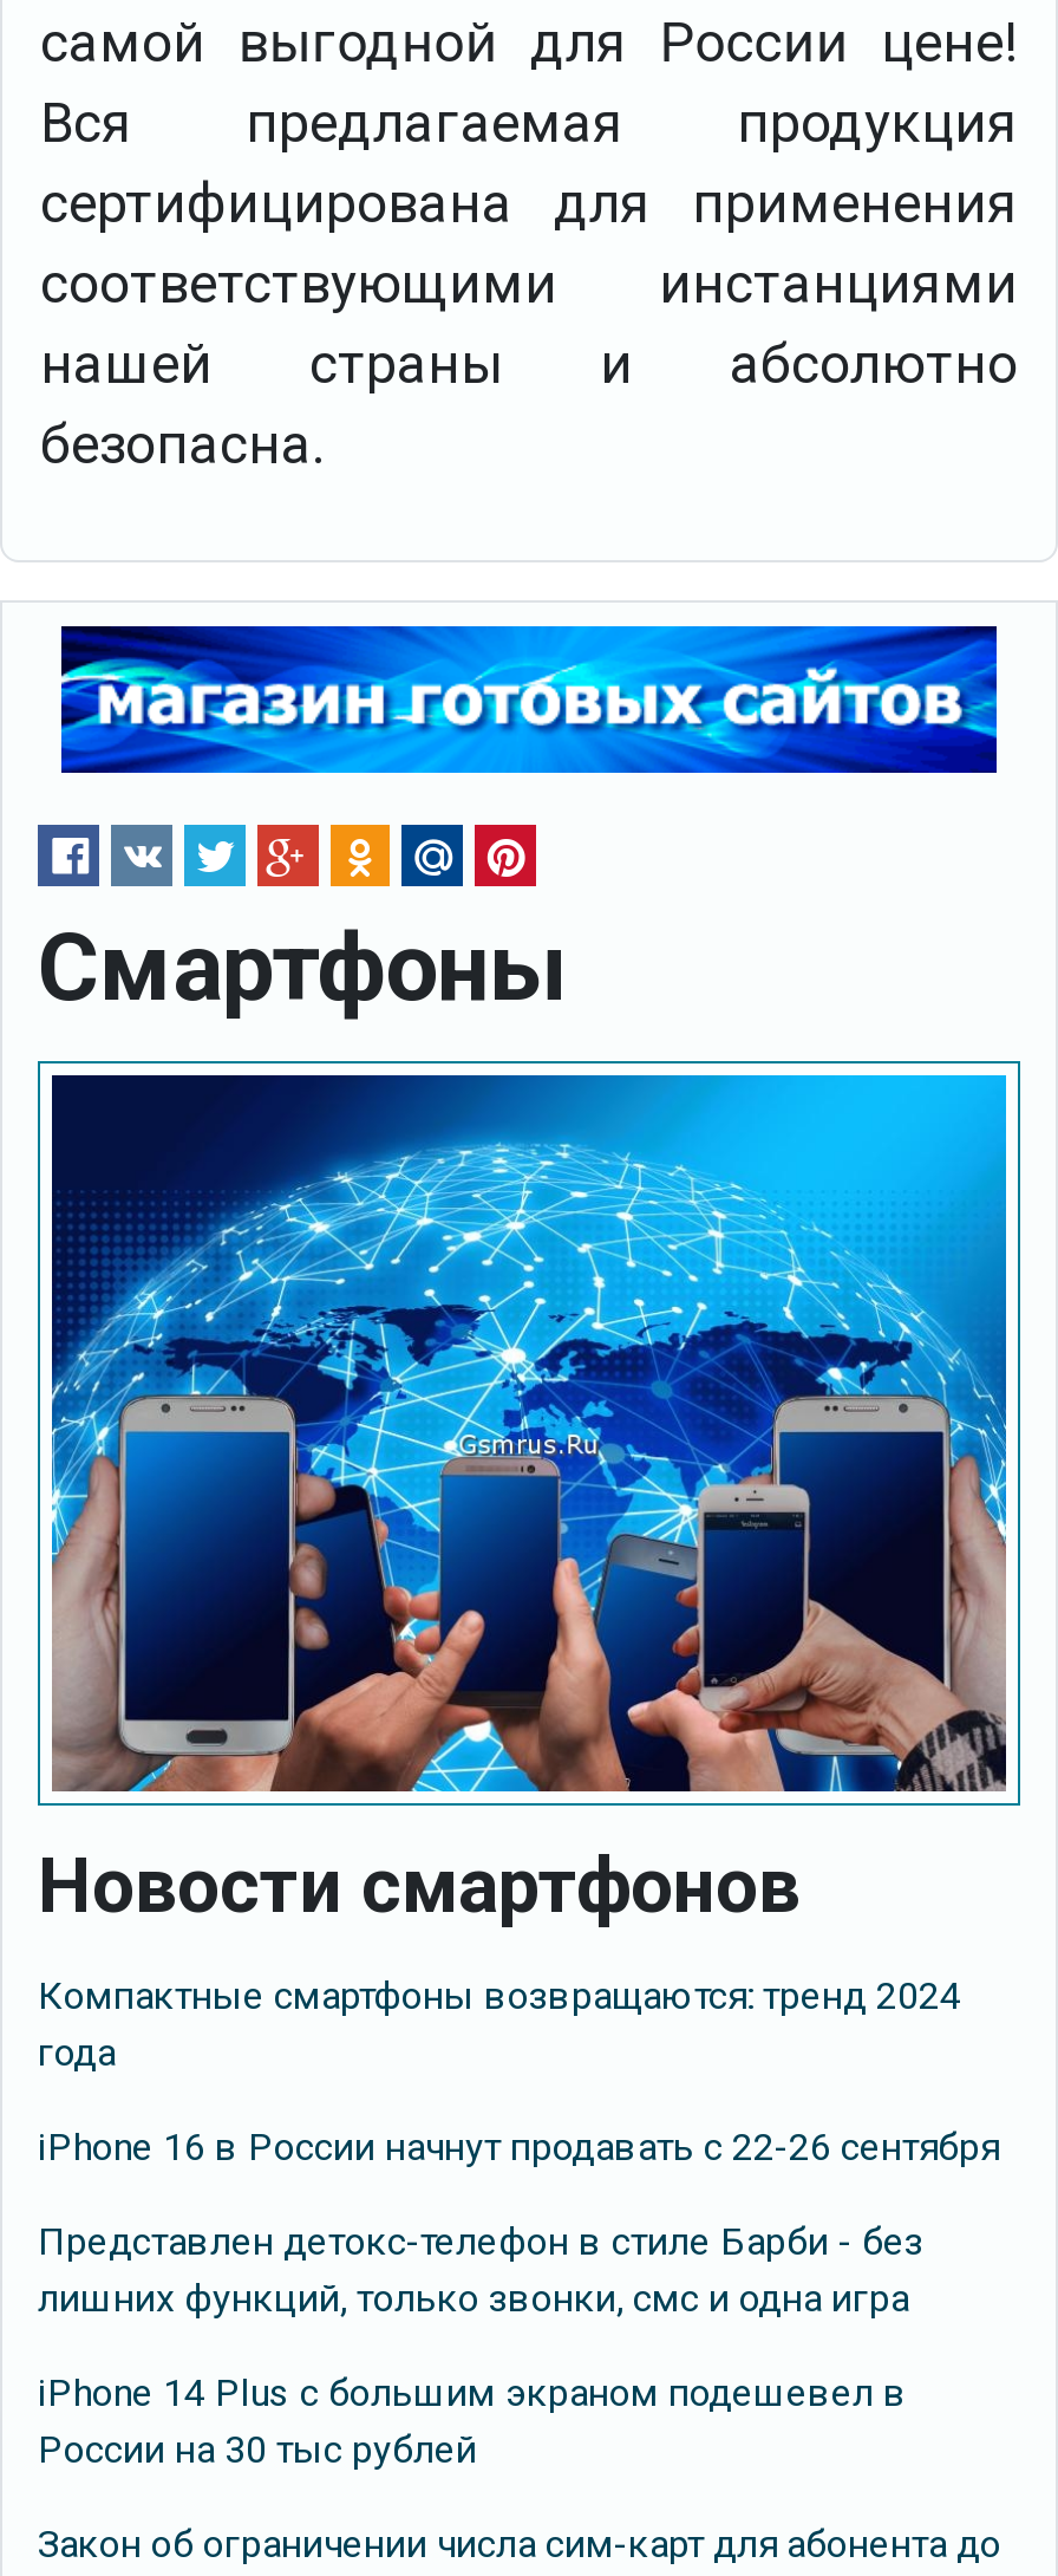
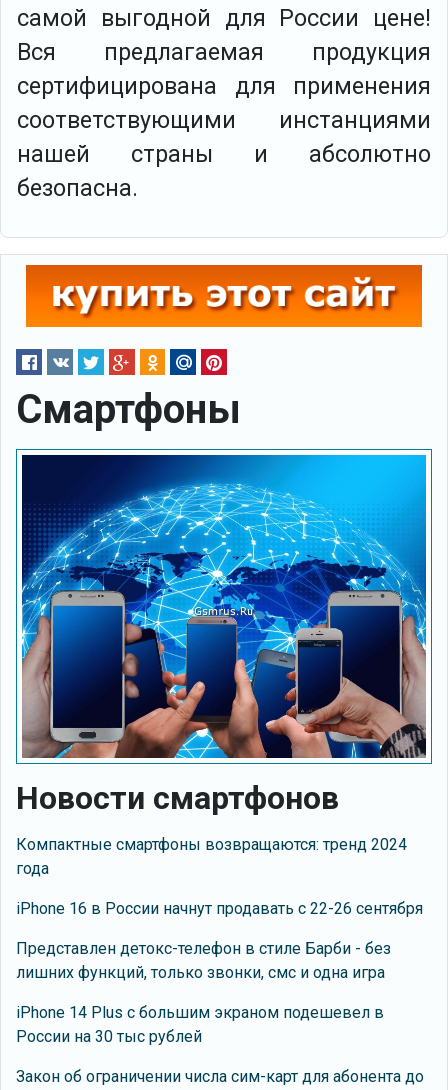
- [image]
+ [image]
